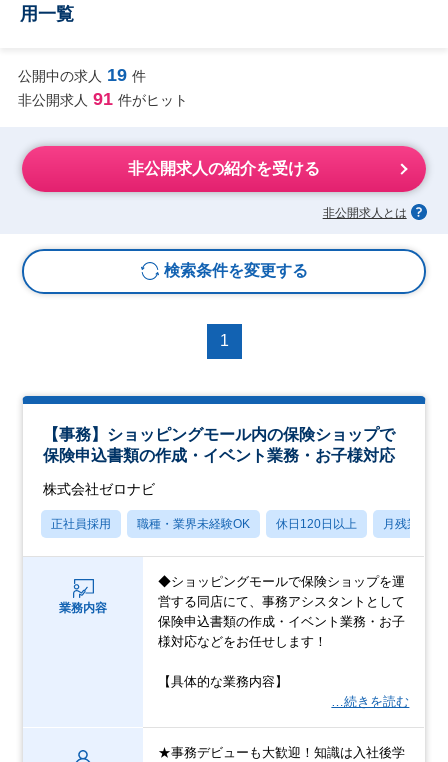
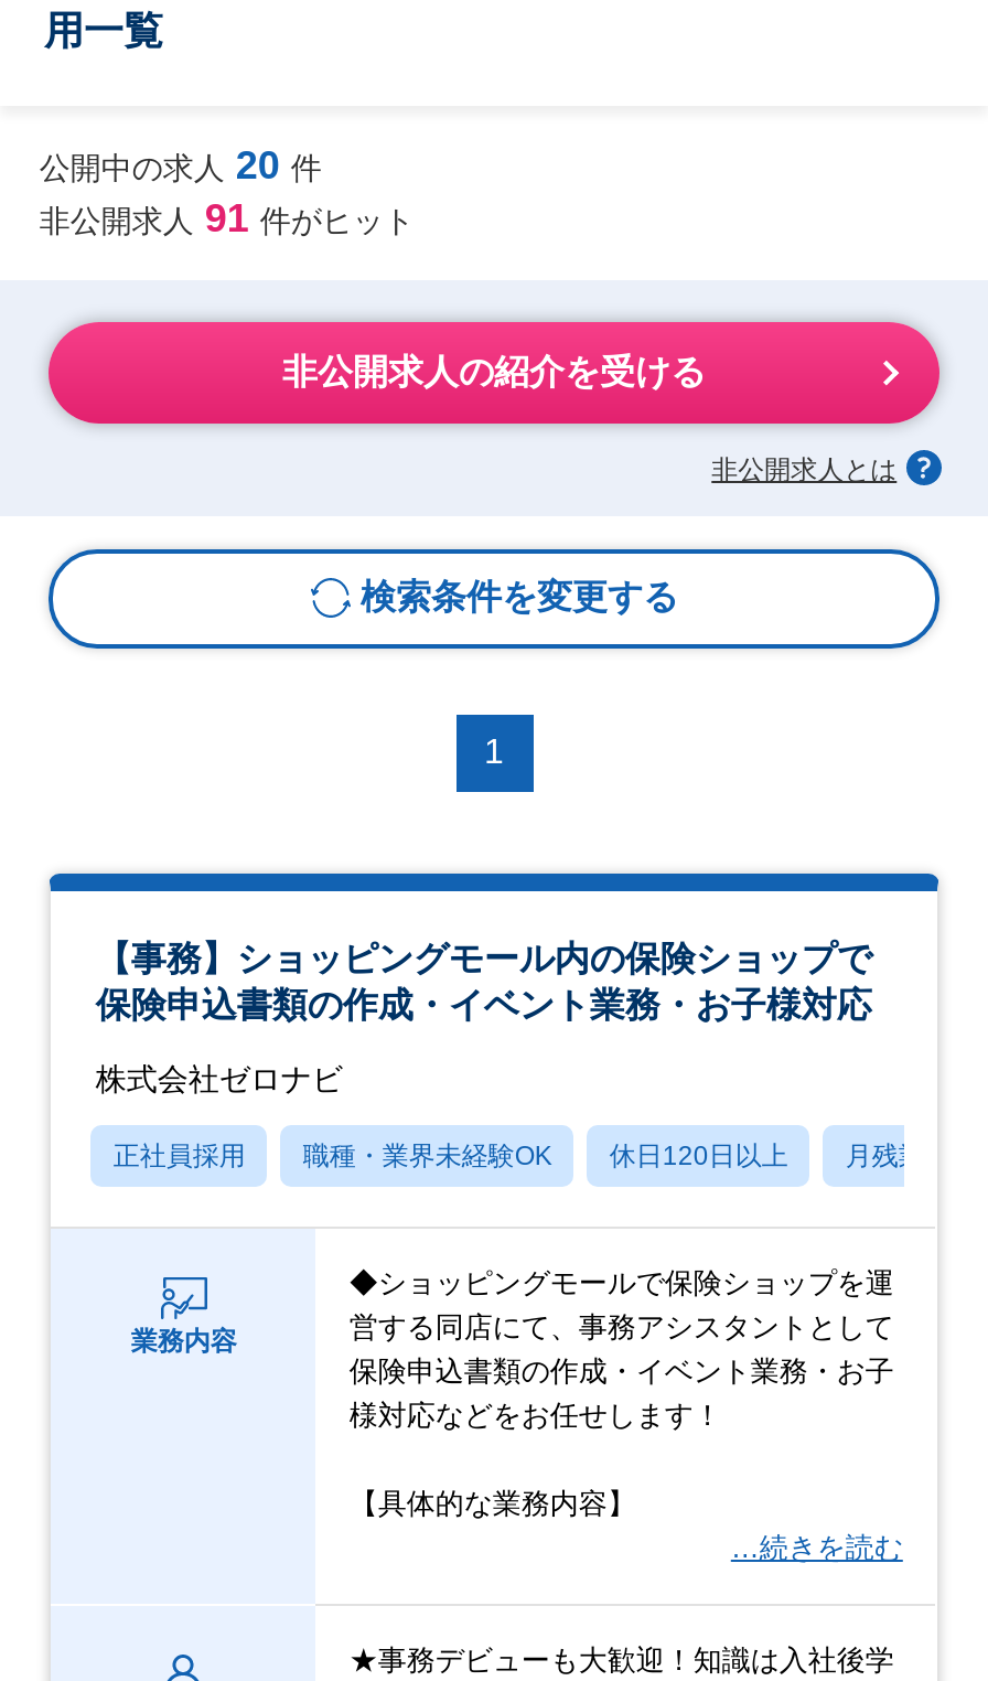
- 公開中の求人 19 件
+ 公開中の求人 20 件
